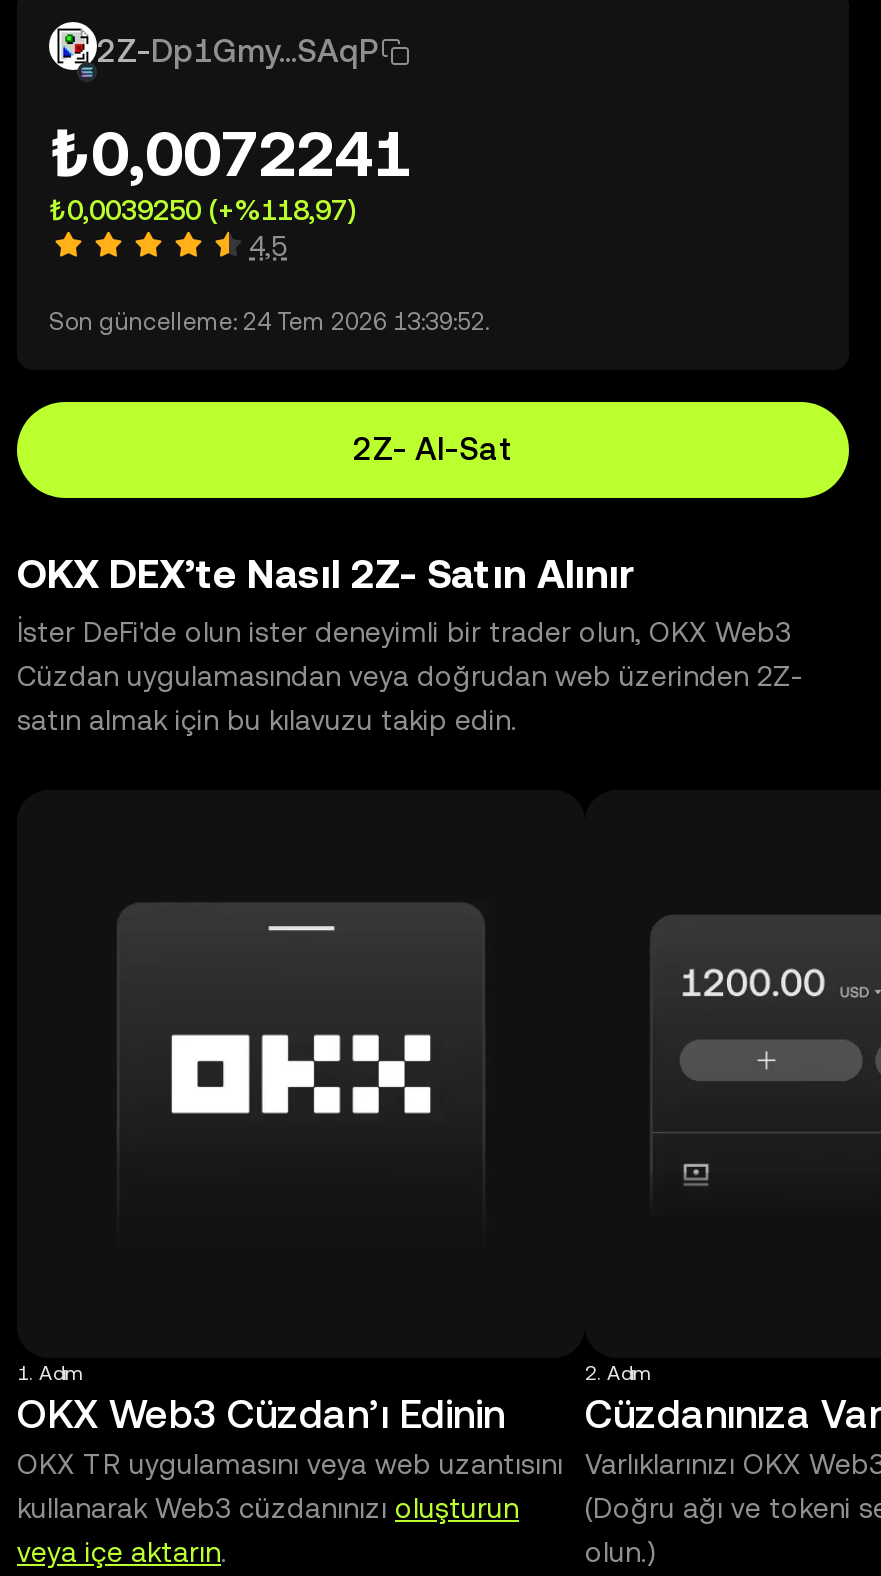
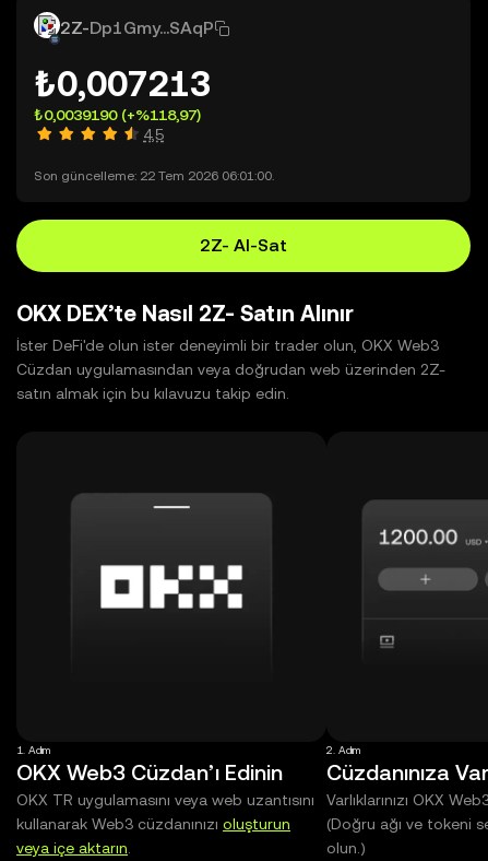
- ₺0,0072241
+ ₺0,007213

- ₺0,0039250 (+%118,97)
+ ₺0,0039190 (+%118,97)

- Son güncelleme: 24 Tem 2026 13:39:52.
+ Son güncelleme: 22 Tem 2026 06:01:00.
